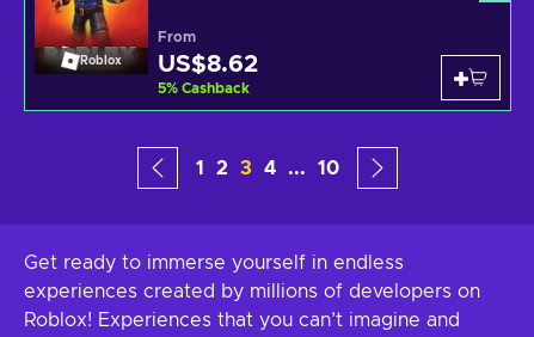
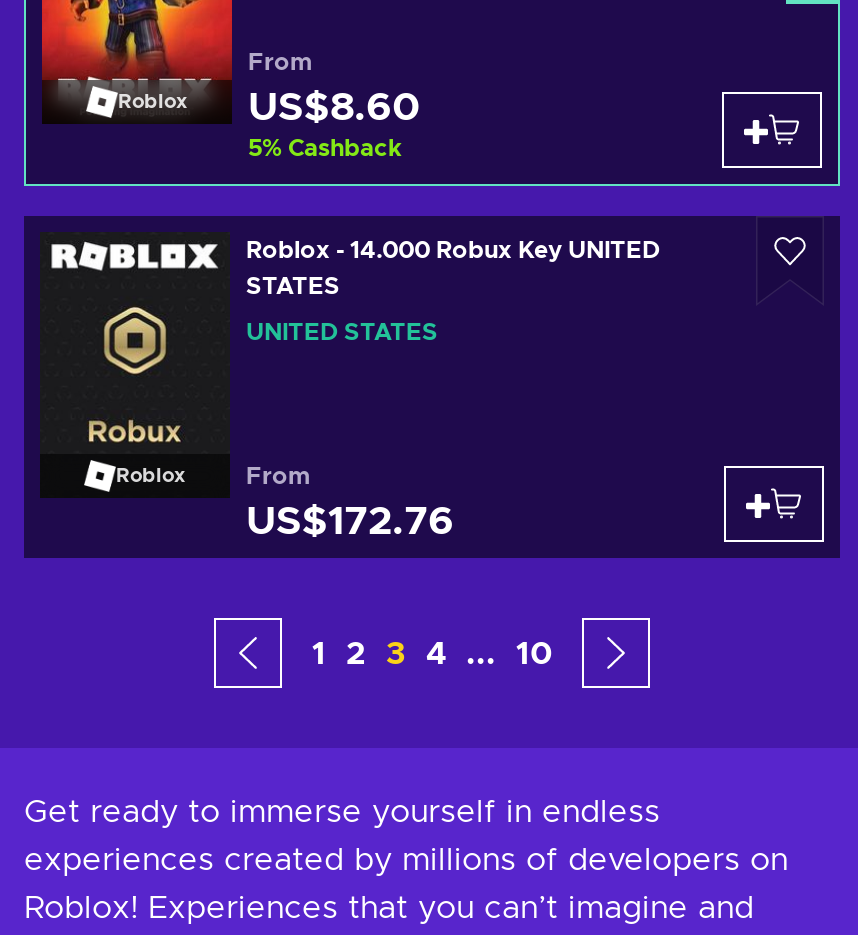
- US$8.62
+ US$8.60

+ [image]
+ Roblox

+ Roblox - 14.000 Robux Key UNITED
+ STATES
+ UNITED STATES

+ From
+ US$172.76
